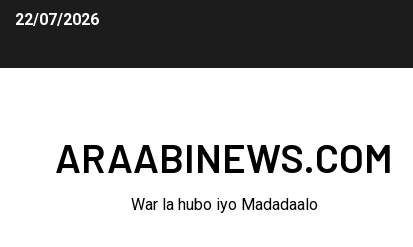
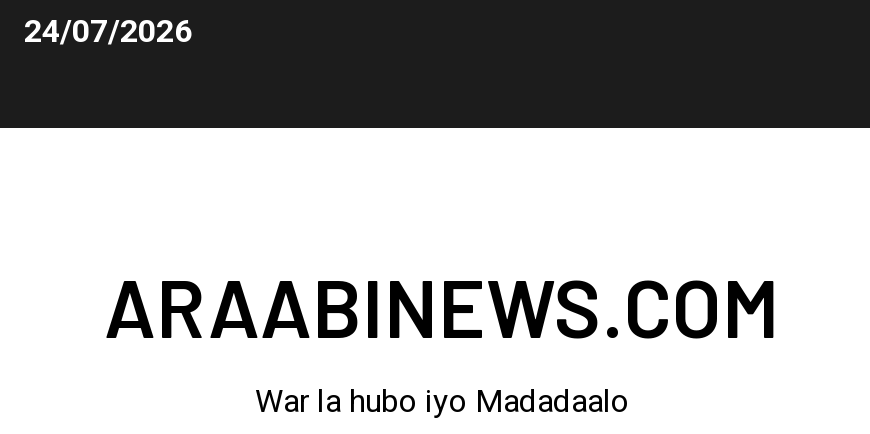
- 22/07/2026
+ 24/07/2026
